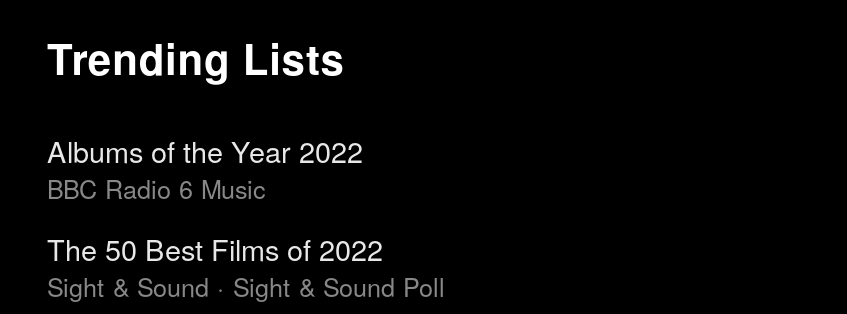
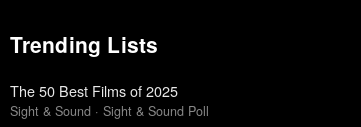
- Albums of the Year 2022
- BBC Radio 6 Music
- The 50 Best Films of 2022
+ The 50 Best Films of 2025
